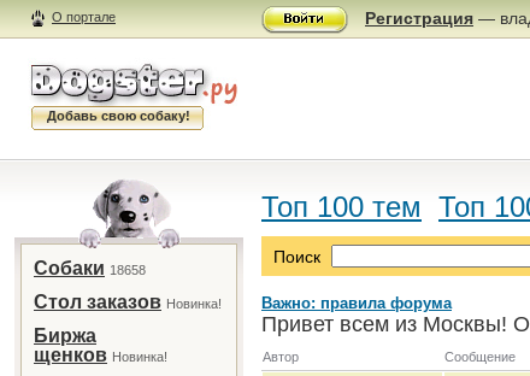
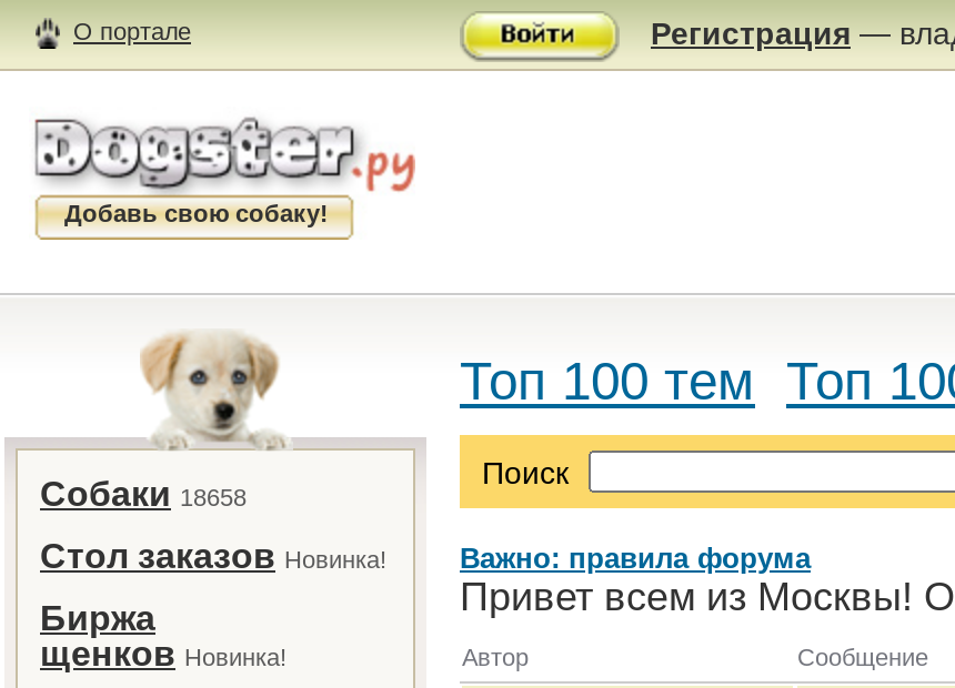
- [image]
+ [image]
